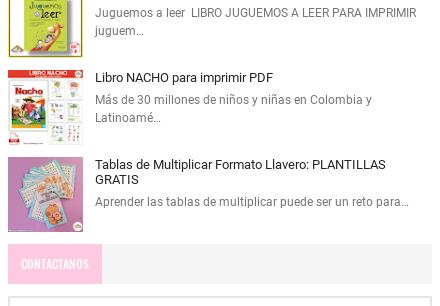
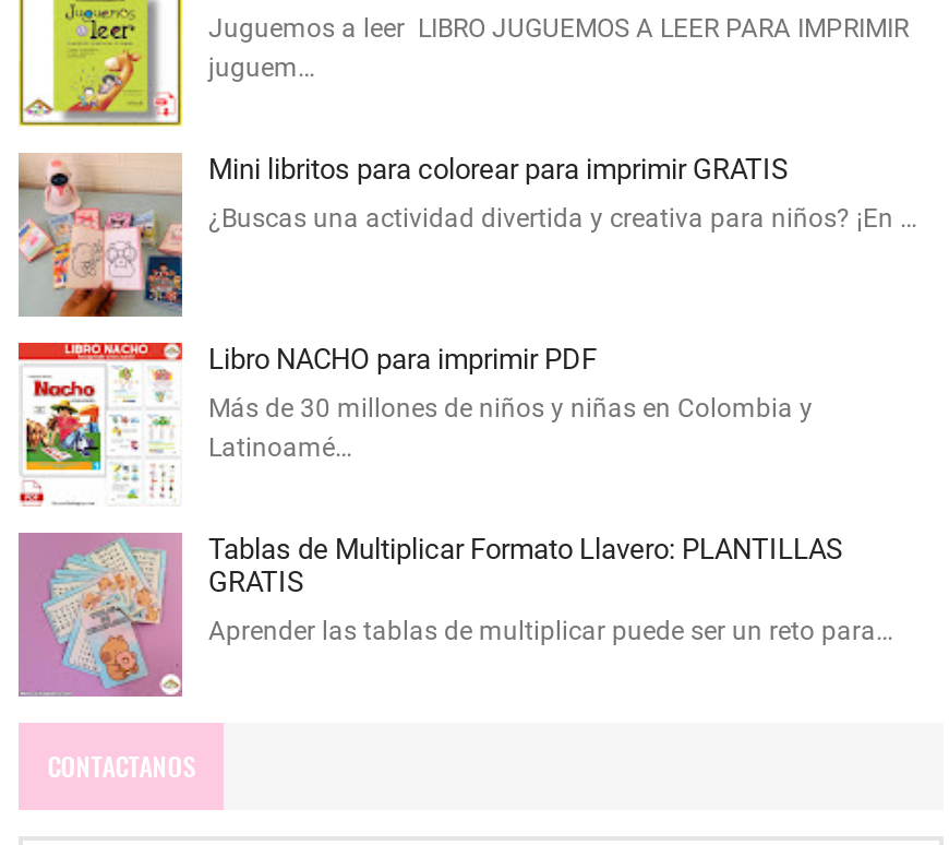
+ [image]
+ Mini libritos para colorear para imprimir GRATIS
+ ¿Buscas una actividad divertida y creativa para niños? ¡En …
